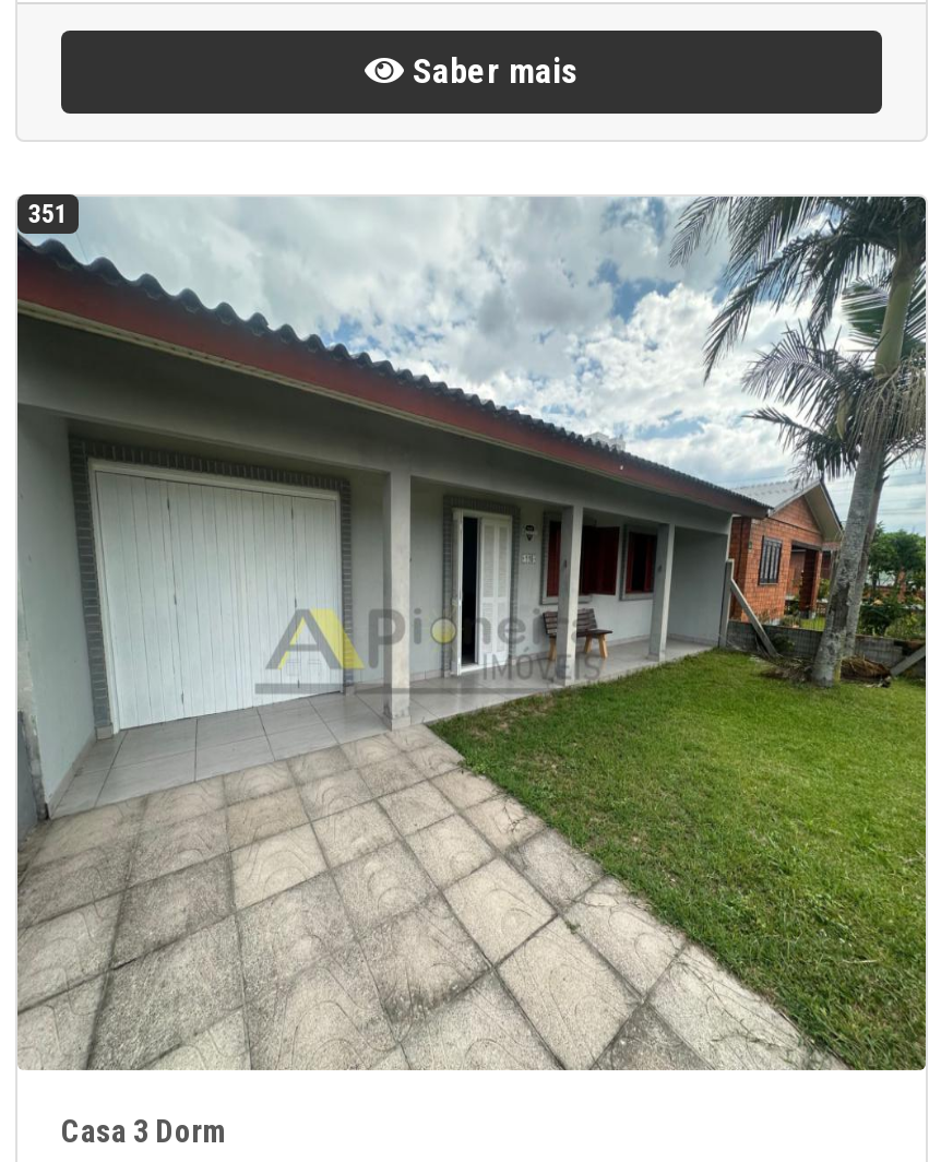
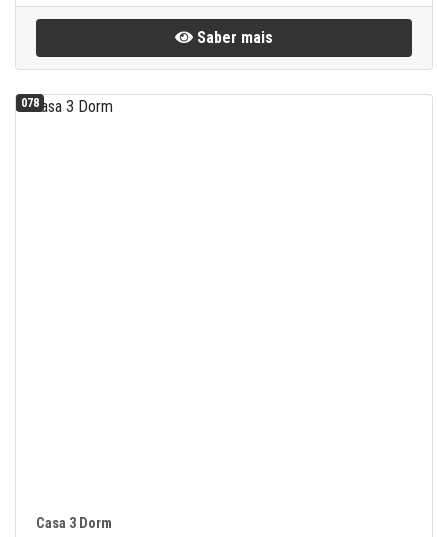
- [image]

- 351
+ 078
